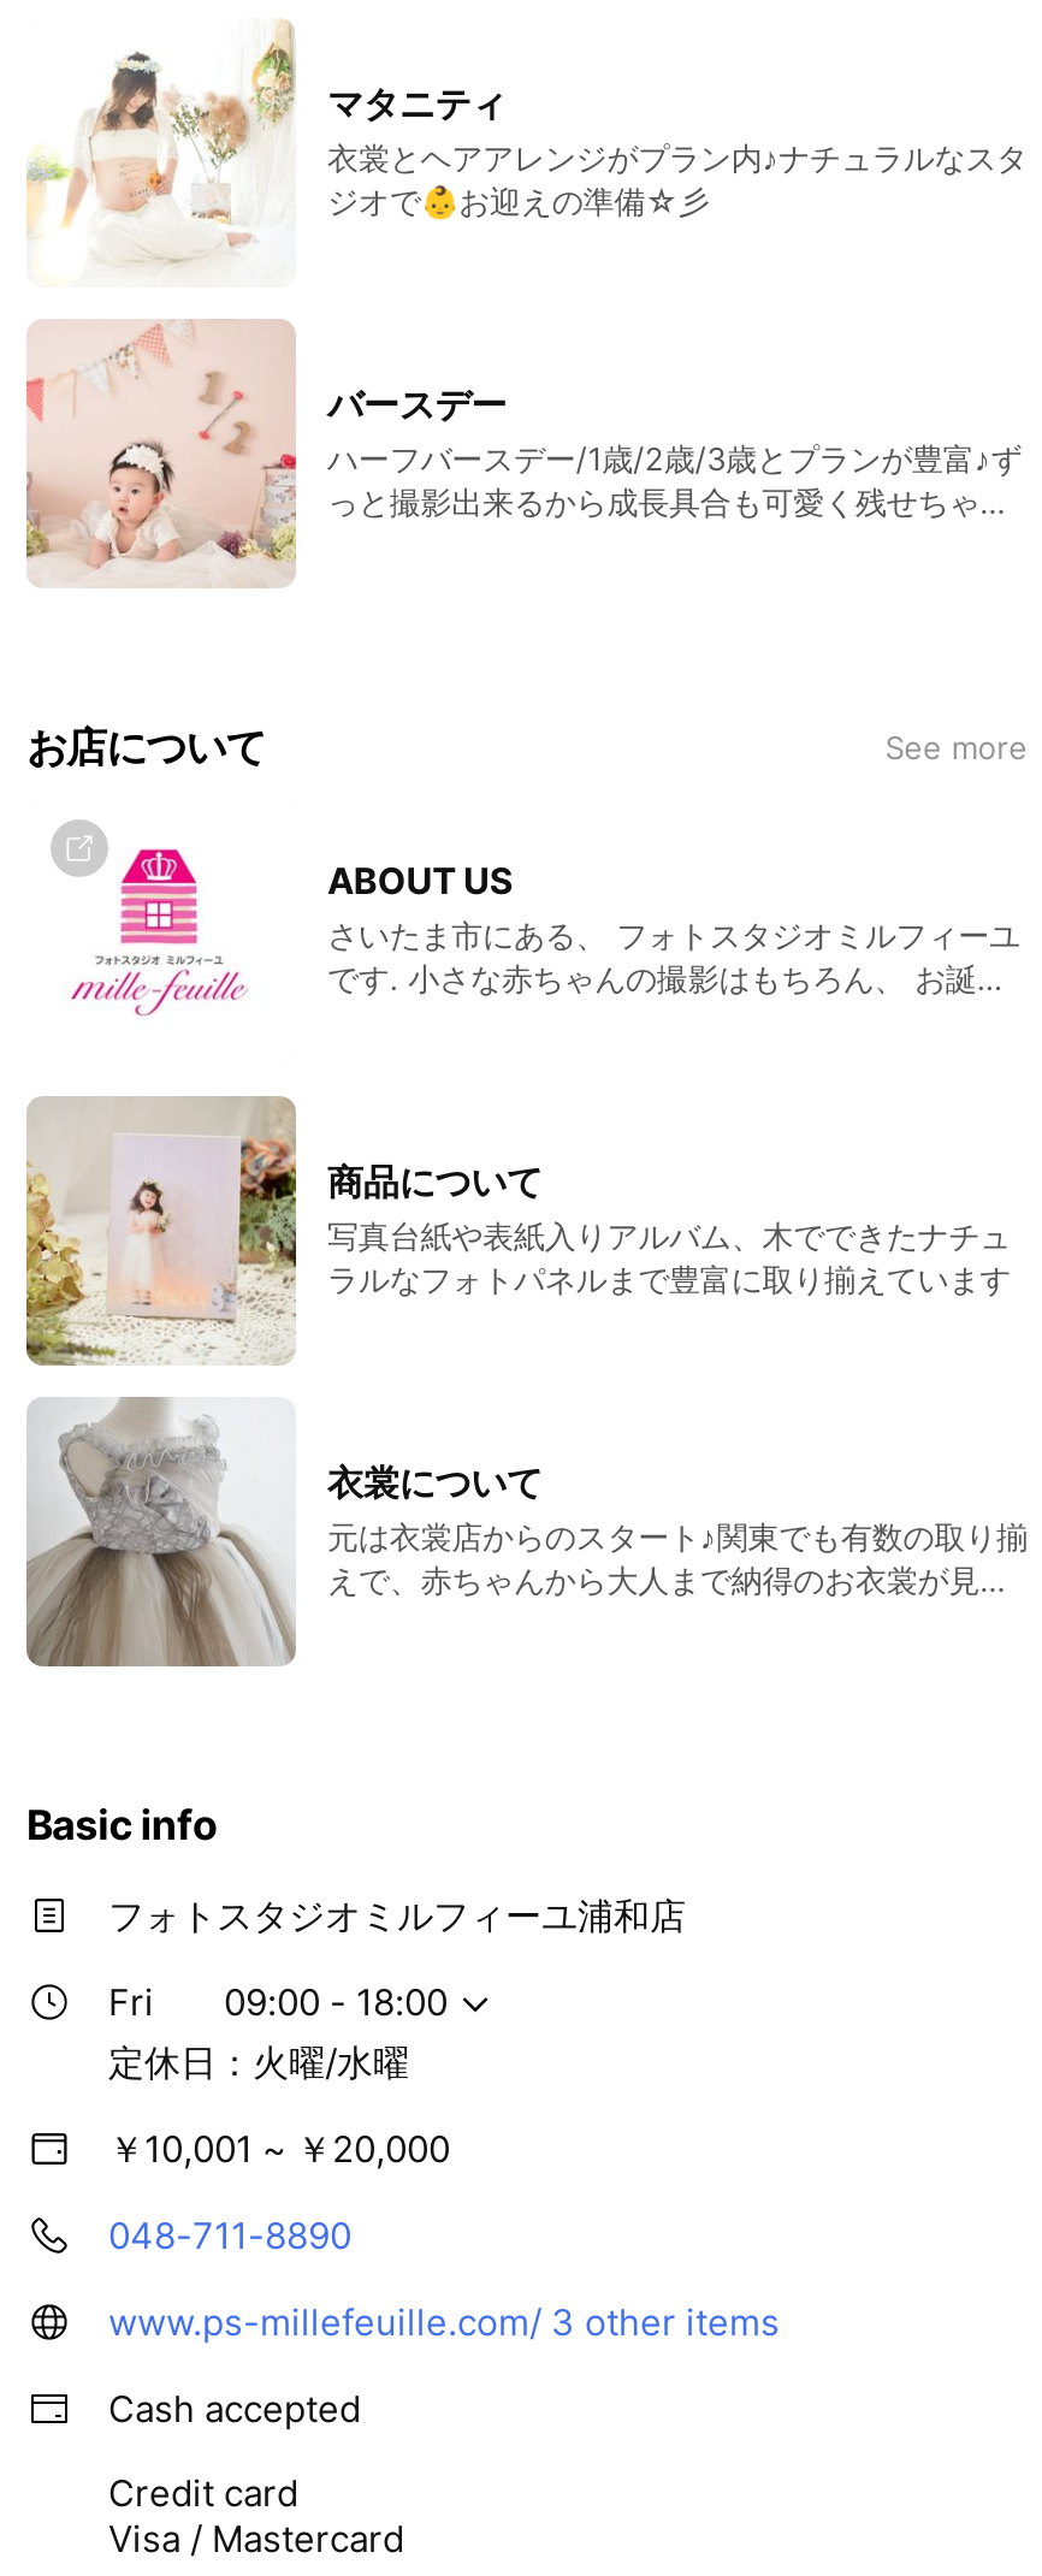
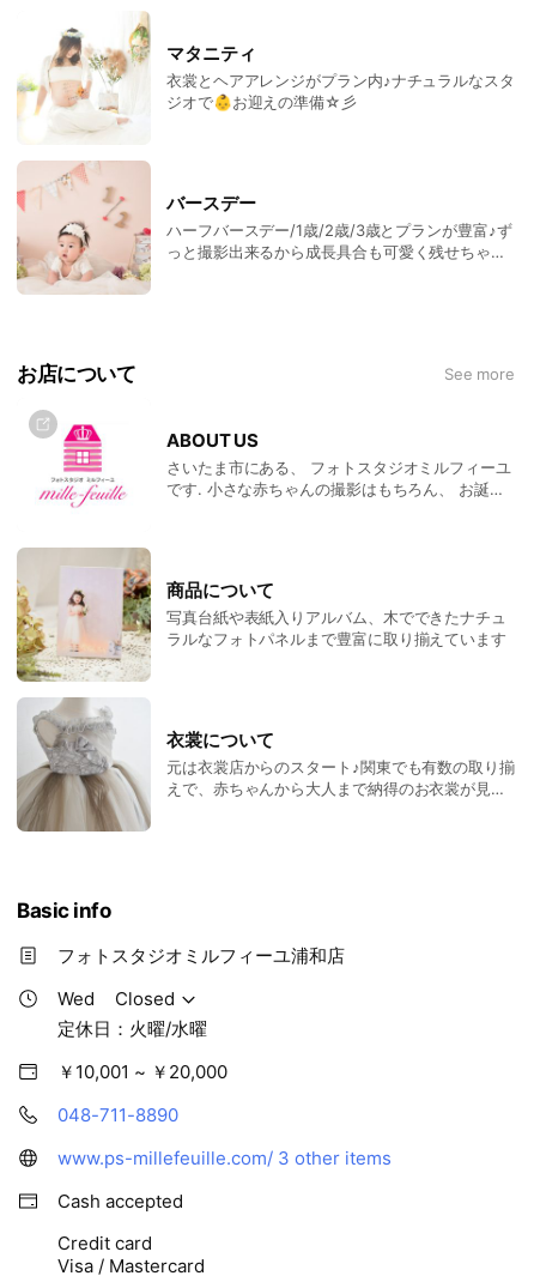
- Fri
- 09:00 - 18:00
+ Wed
+ Closed
